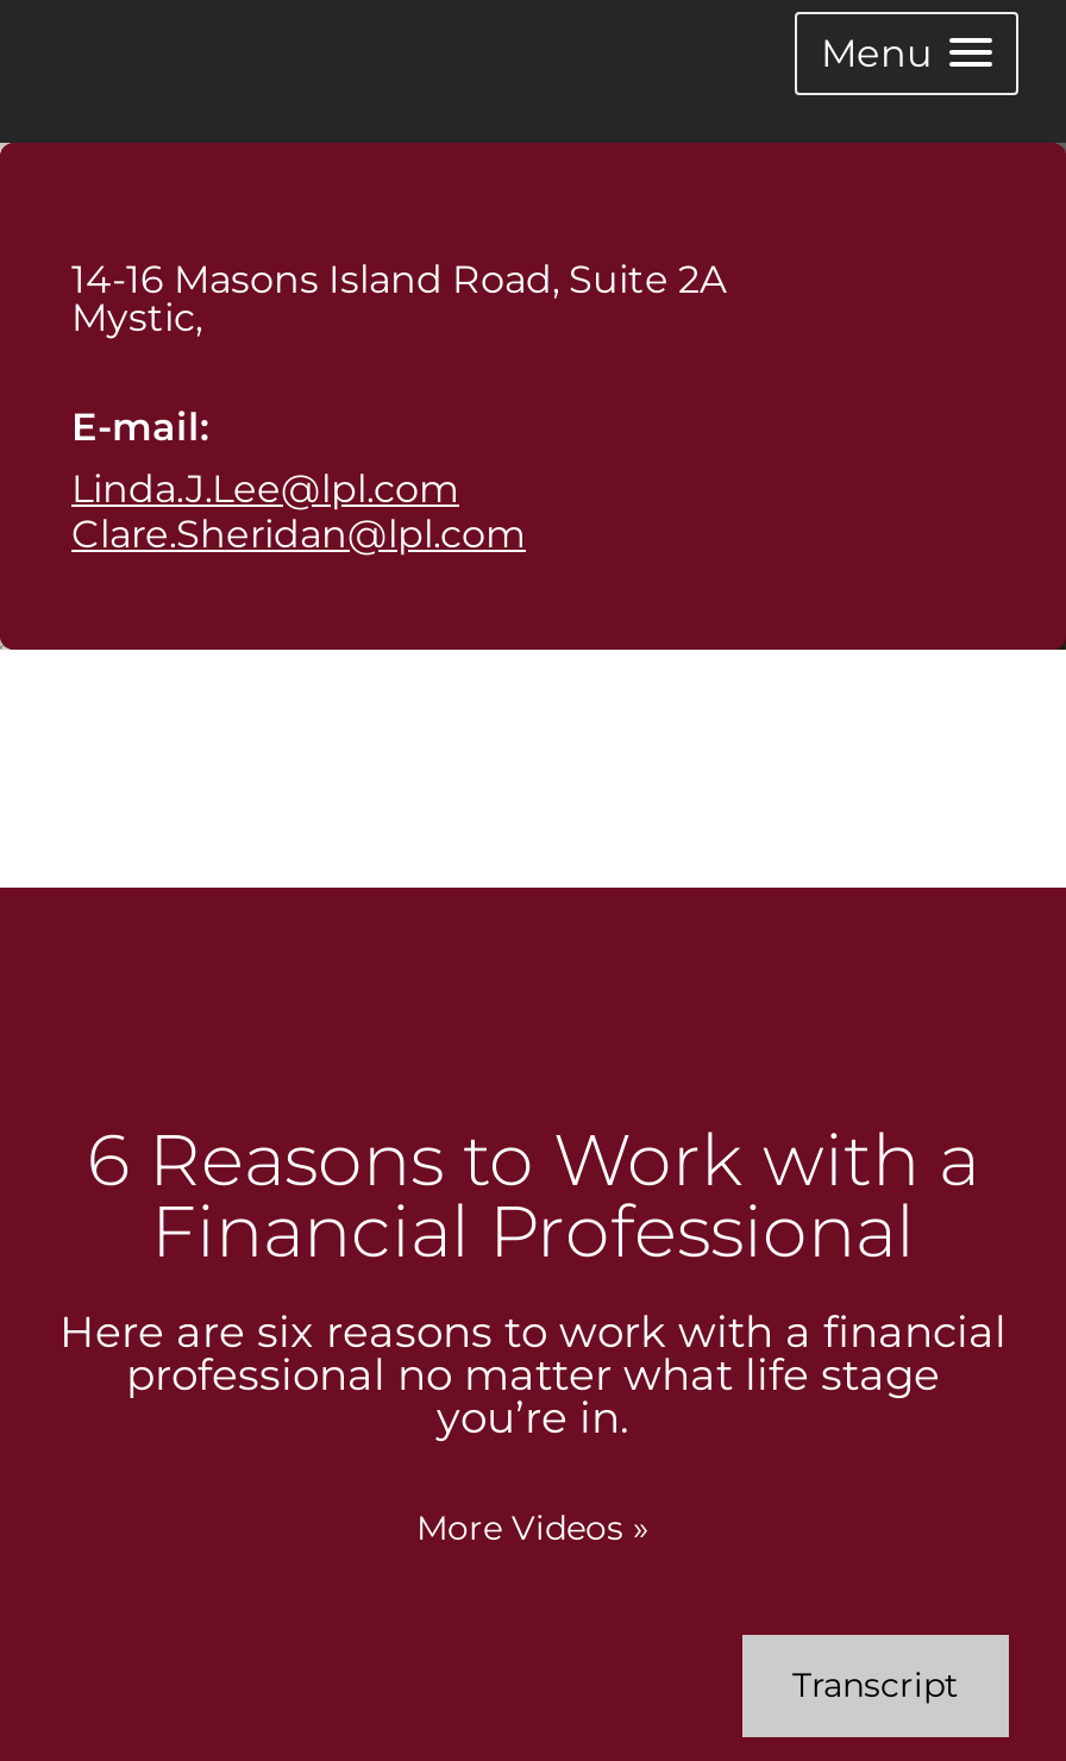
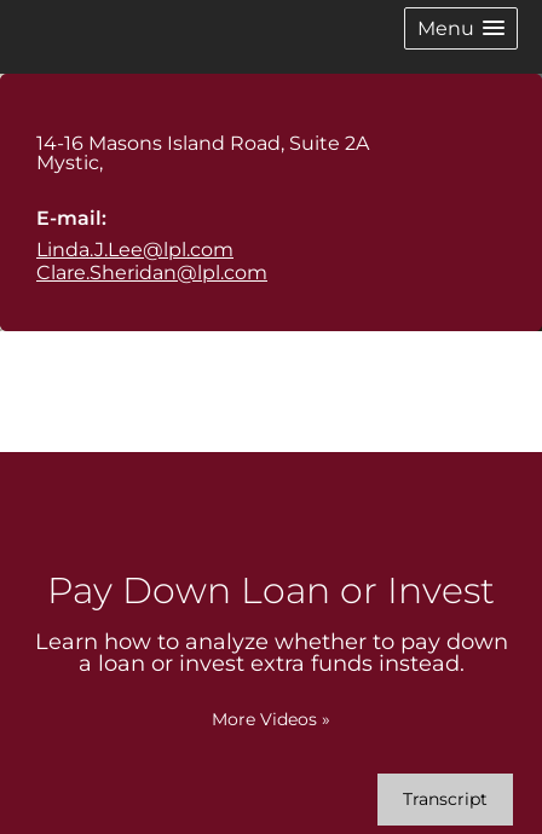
- 6 Reasons to Work with a
- Financial Professional
- Here are six reasons to work with a financial
- professional no matter what life stage
- you’re in.
+ Pay Down Loan or Invest
+ Learn how to analyze whether to pay down
+ a loan or invest extra funds instead.
